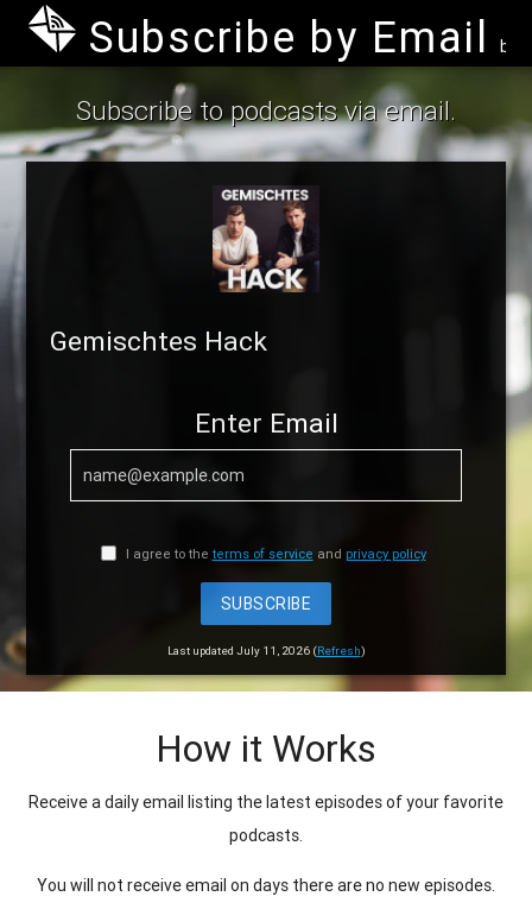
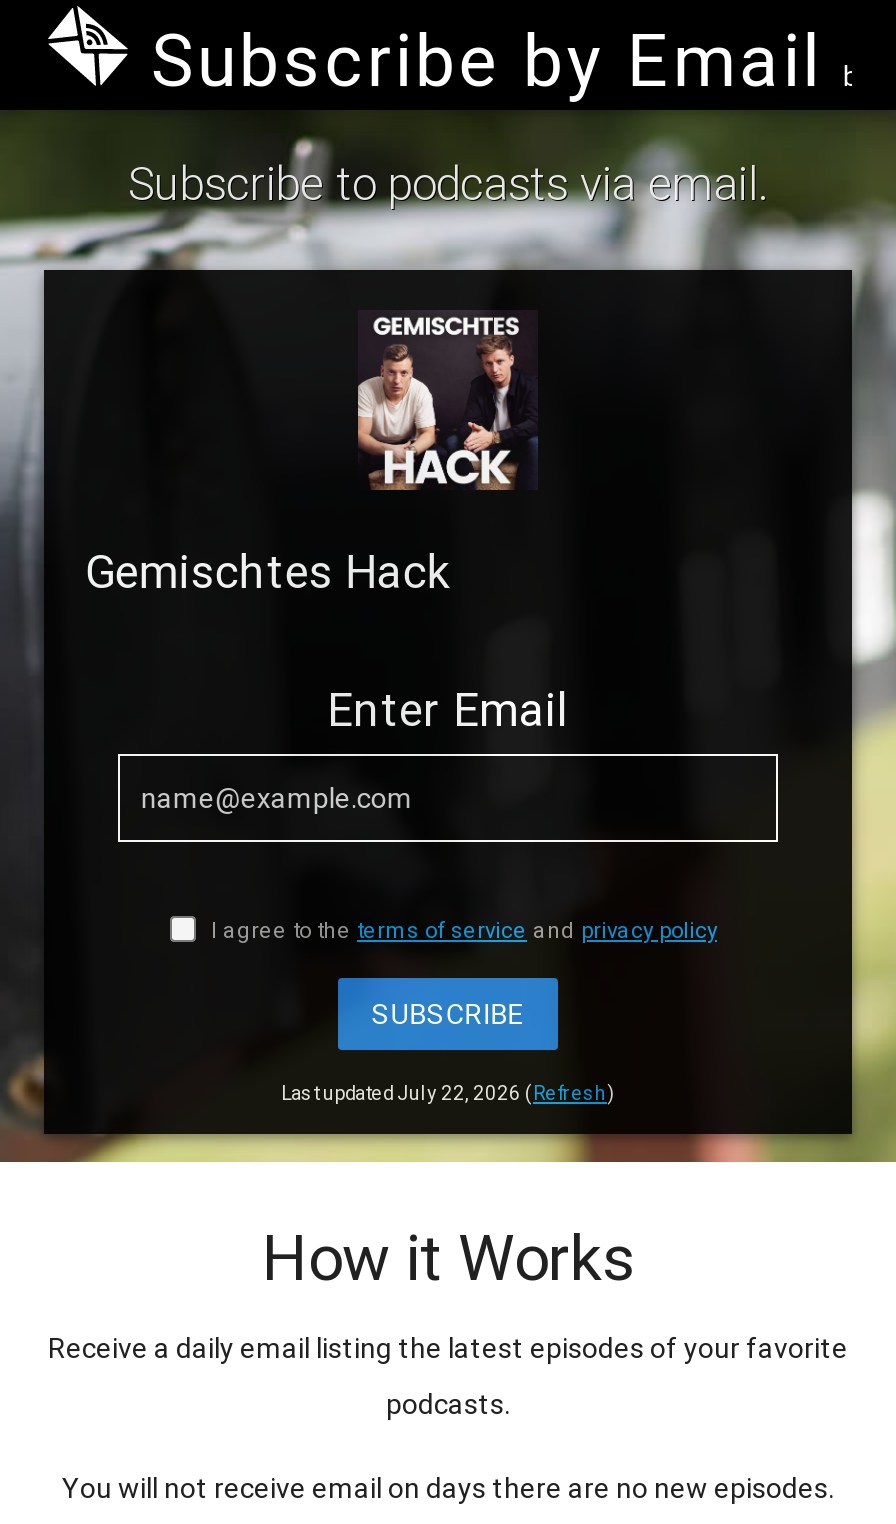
- Last updated July 11, 2026 (Refresh)
+ Last updated July 22, 2026 (Refresh)
